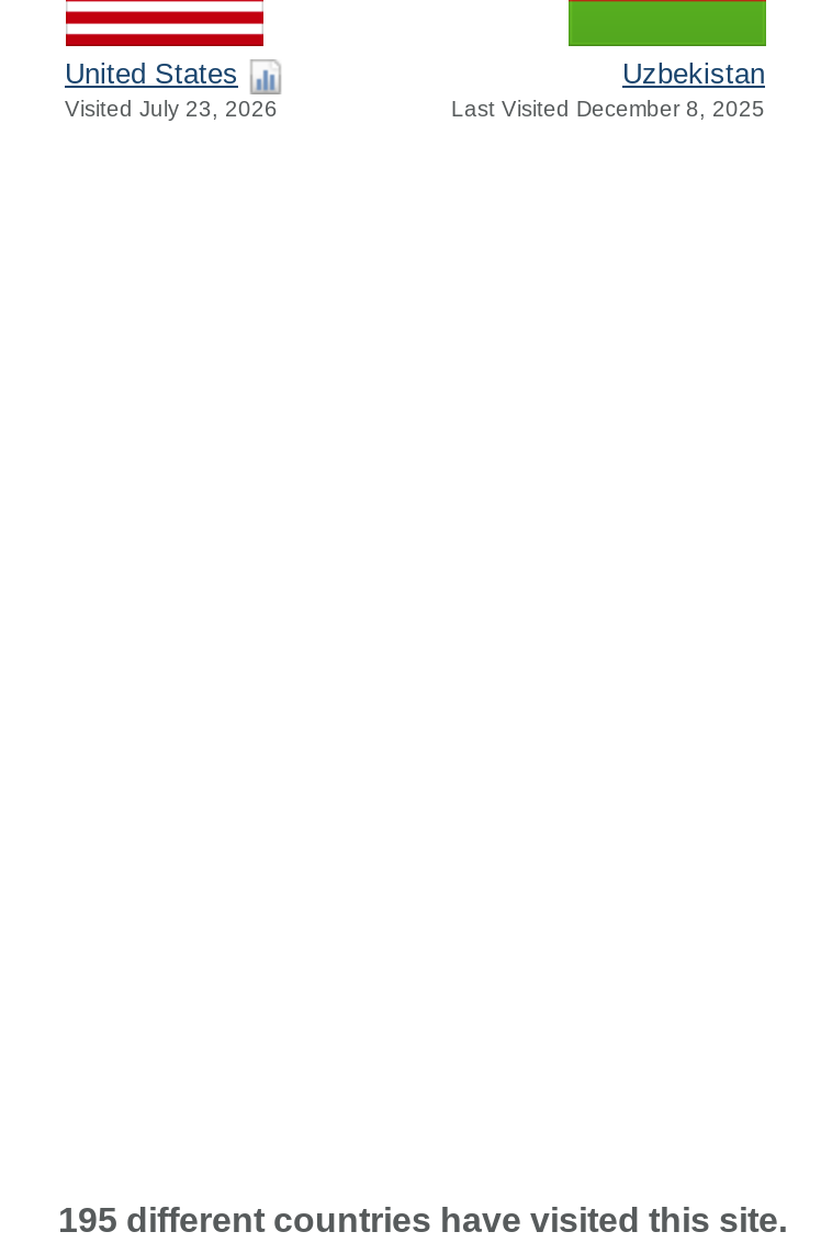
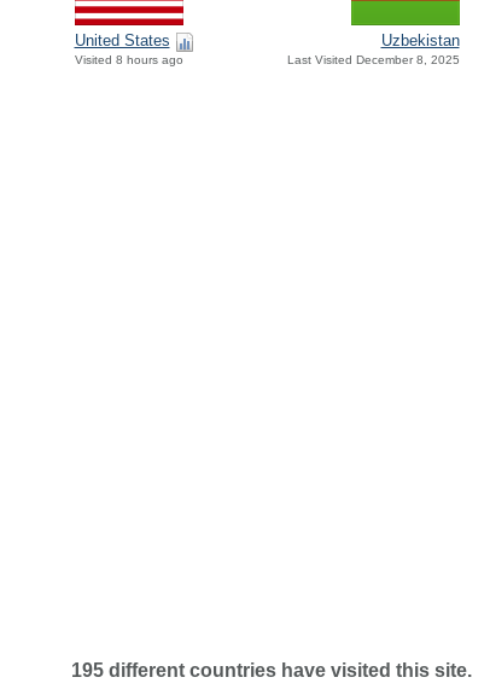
- Visited July 23, 2026
+ Visited 8 hours ago
